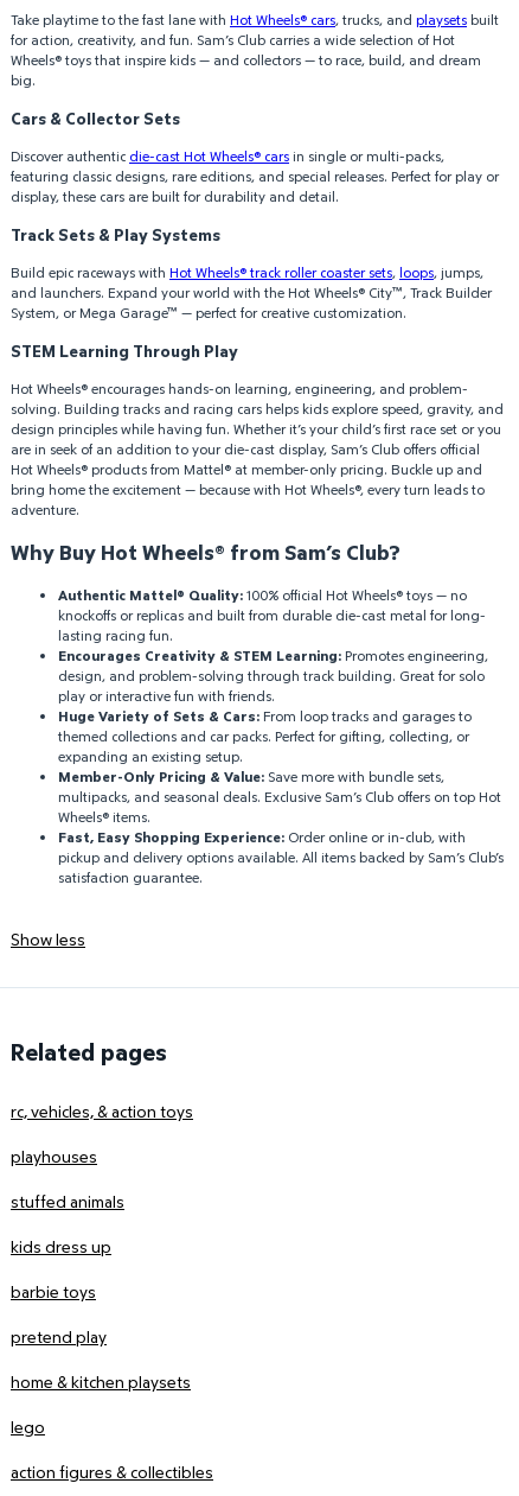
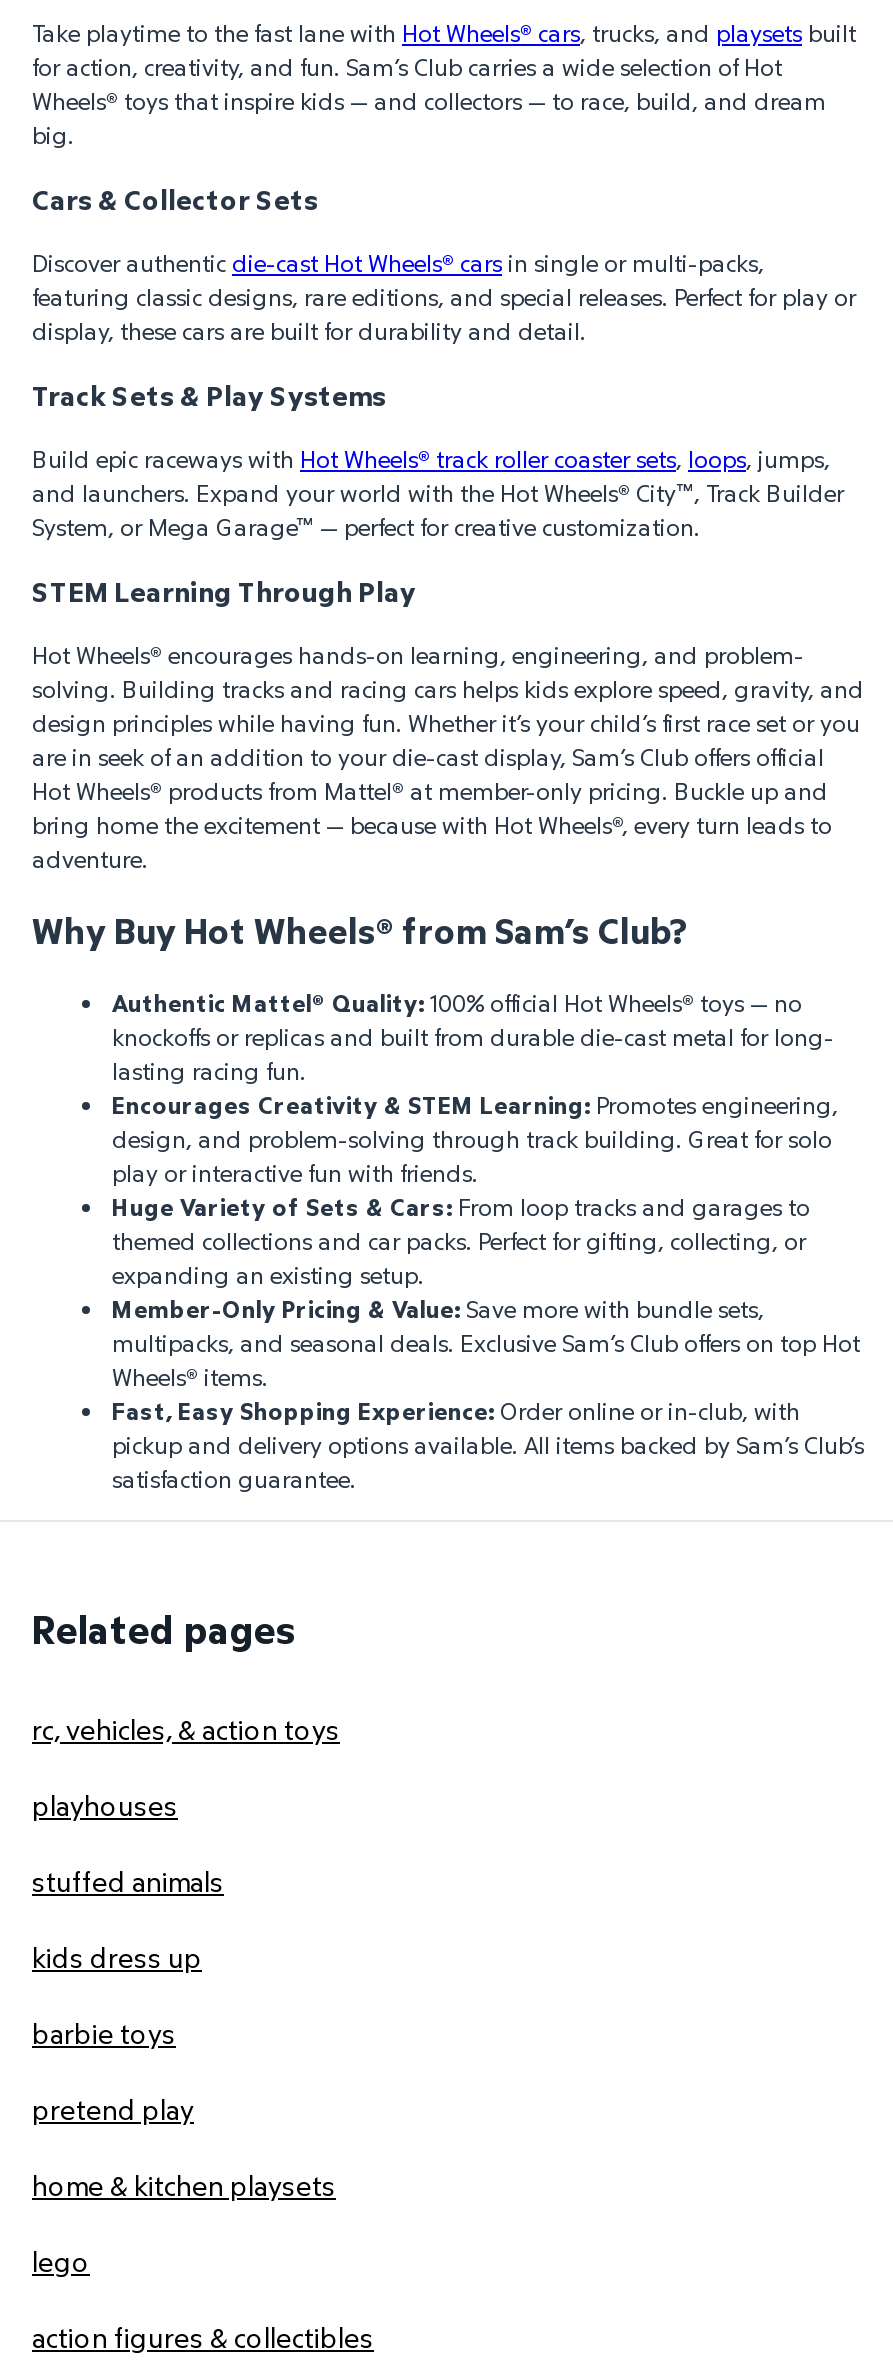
- Show less
